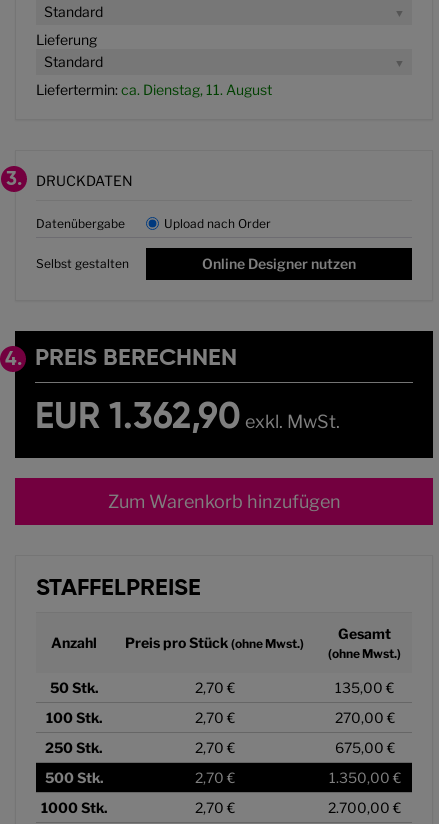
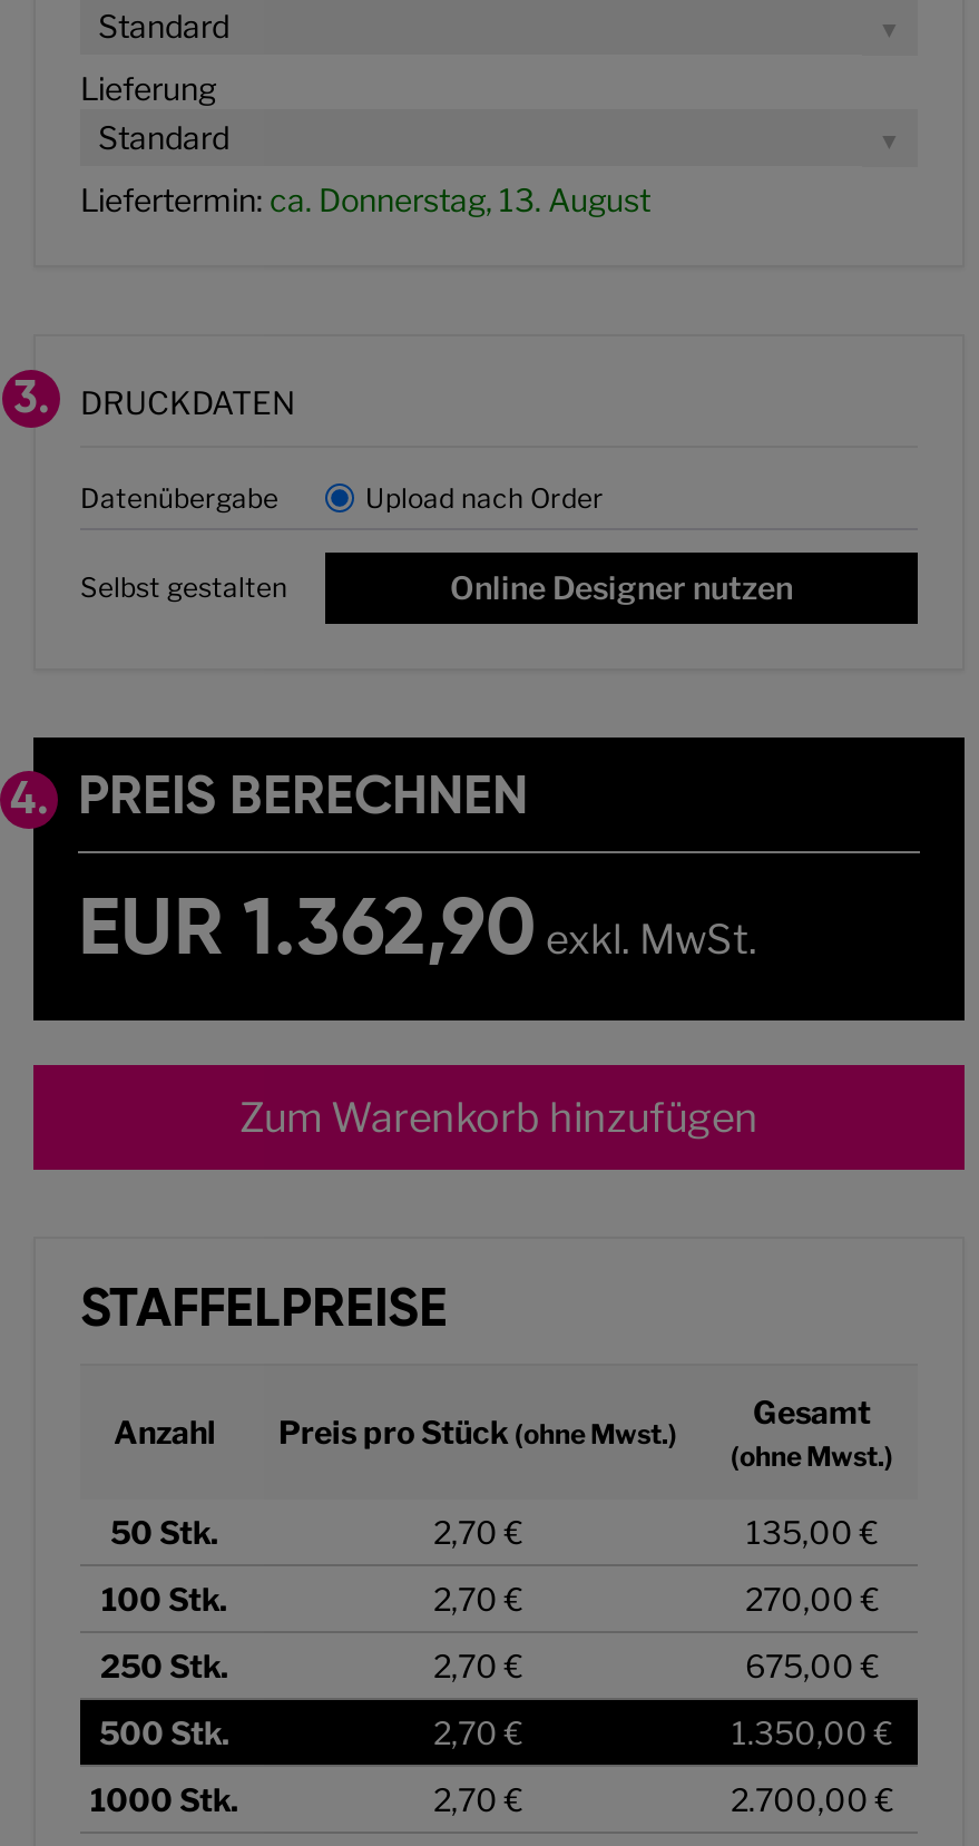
- Liefertermin: ca. Dienstag, 11. August
+ Liefertermin: ca. Donnerstag, 13. August
